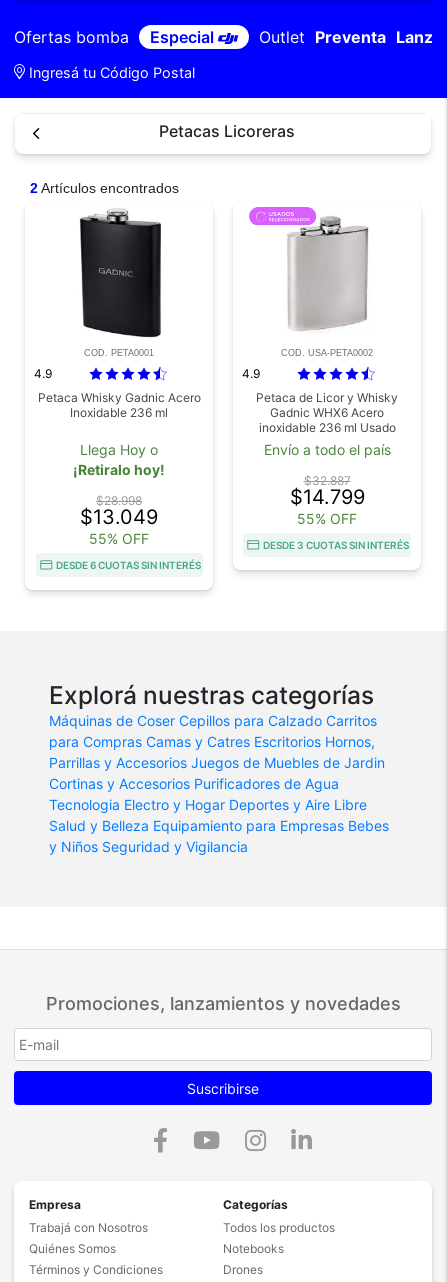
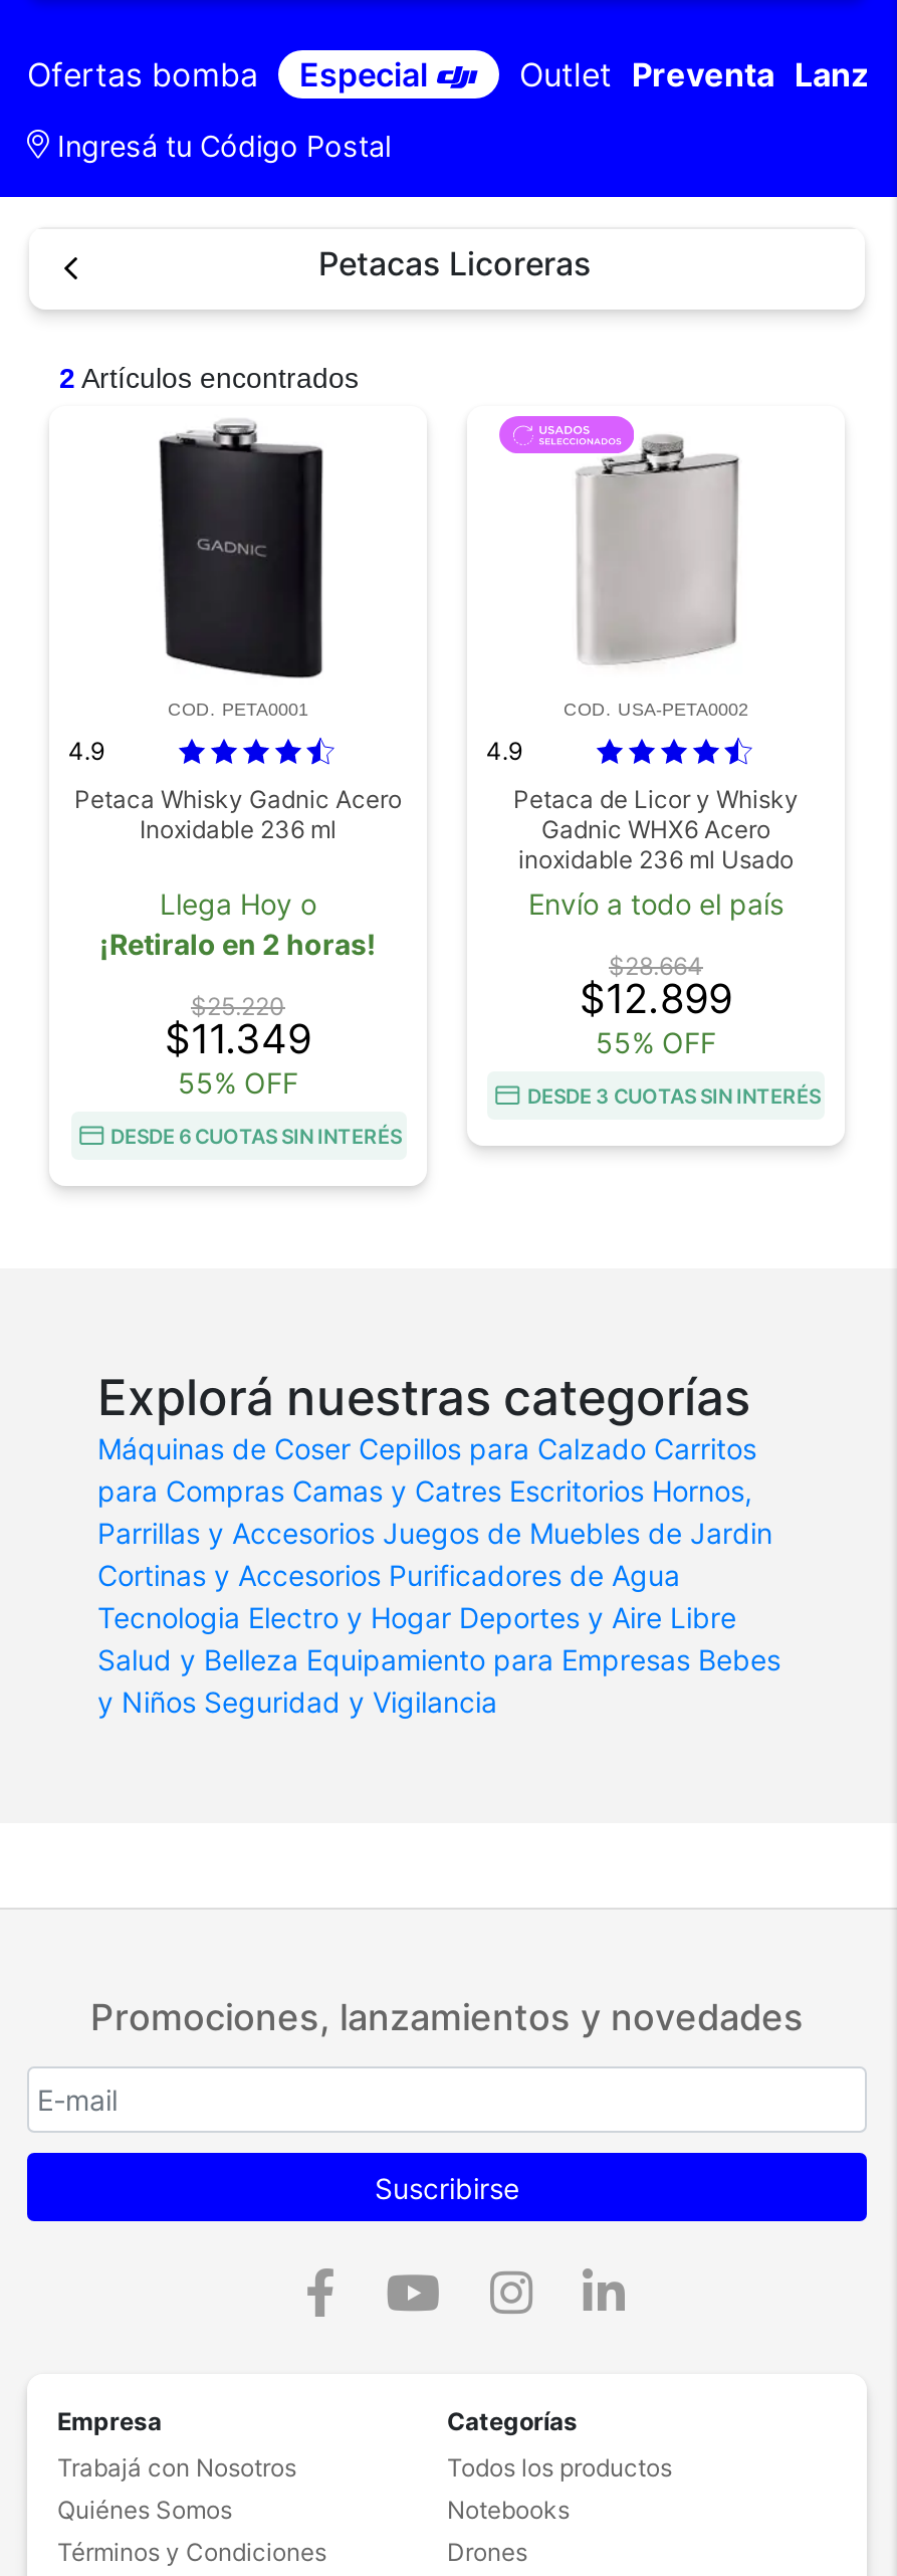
- ¡Retiralo hoy!
+ ¡Retiralo en 2 horas!

- $32.887
+ $28.664

- $14.799
+ $12.899

- $28.998
- $13.049
+ $25.220
+ $11.349
